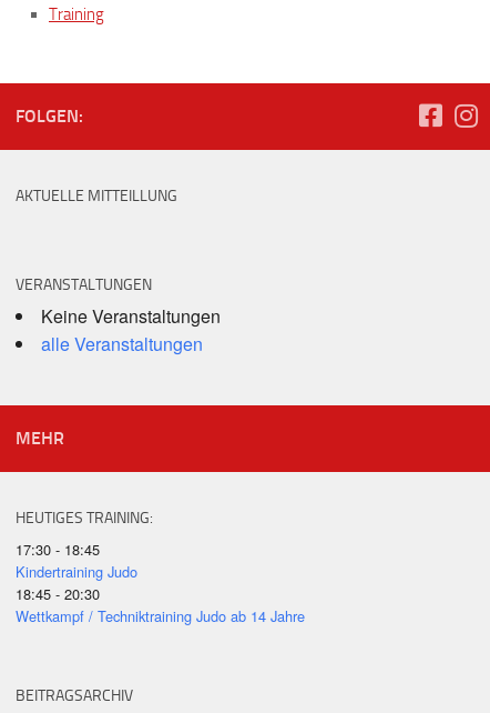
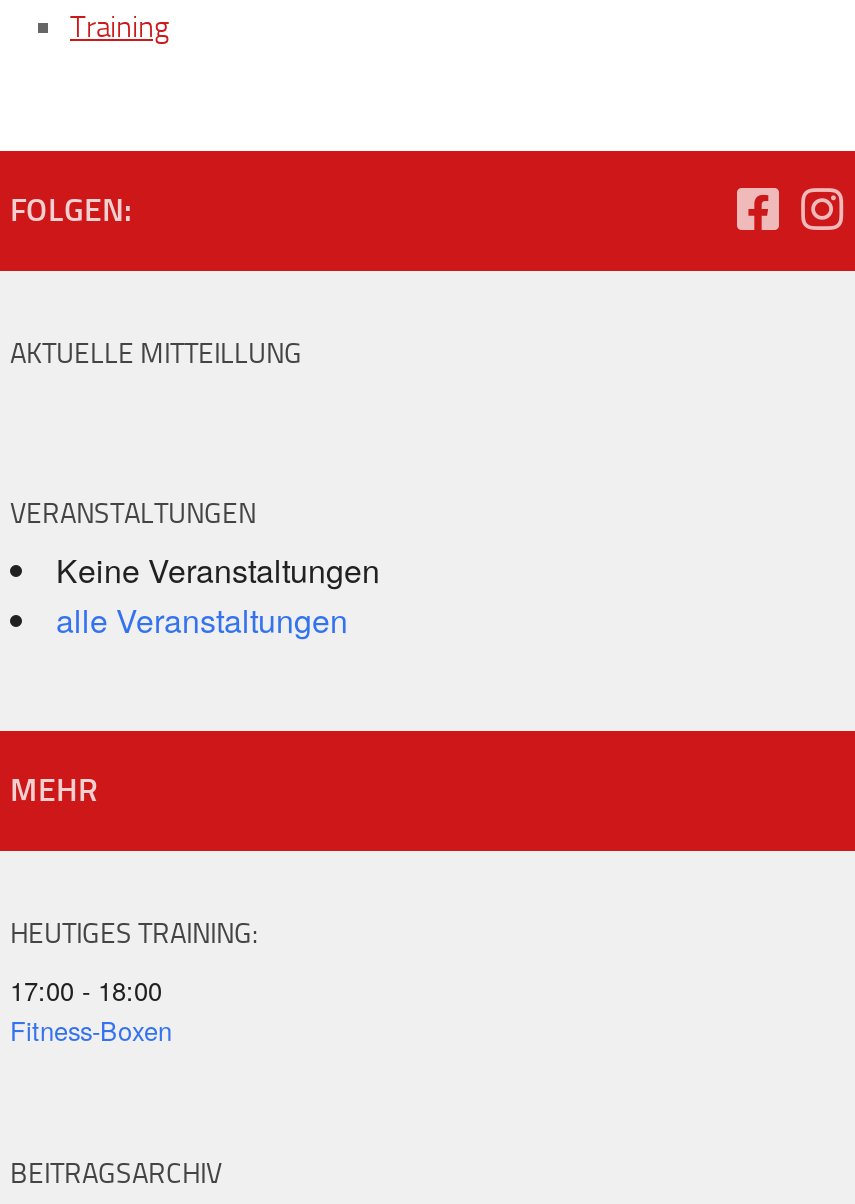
- 17:30 - 18:45
- Kindertraining Judo
- 18:45 - 20:30
- Wettkampf / Techniktraining Judo ab 14 Jahre
+ 17:00 - 18:00
+ Fitness-Boxen
